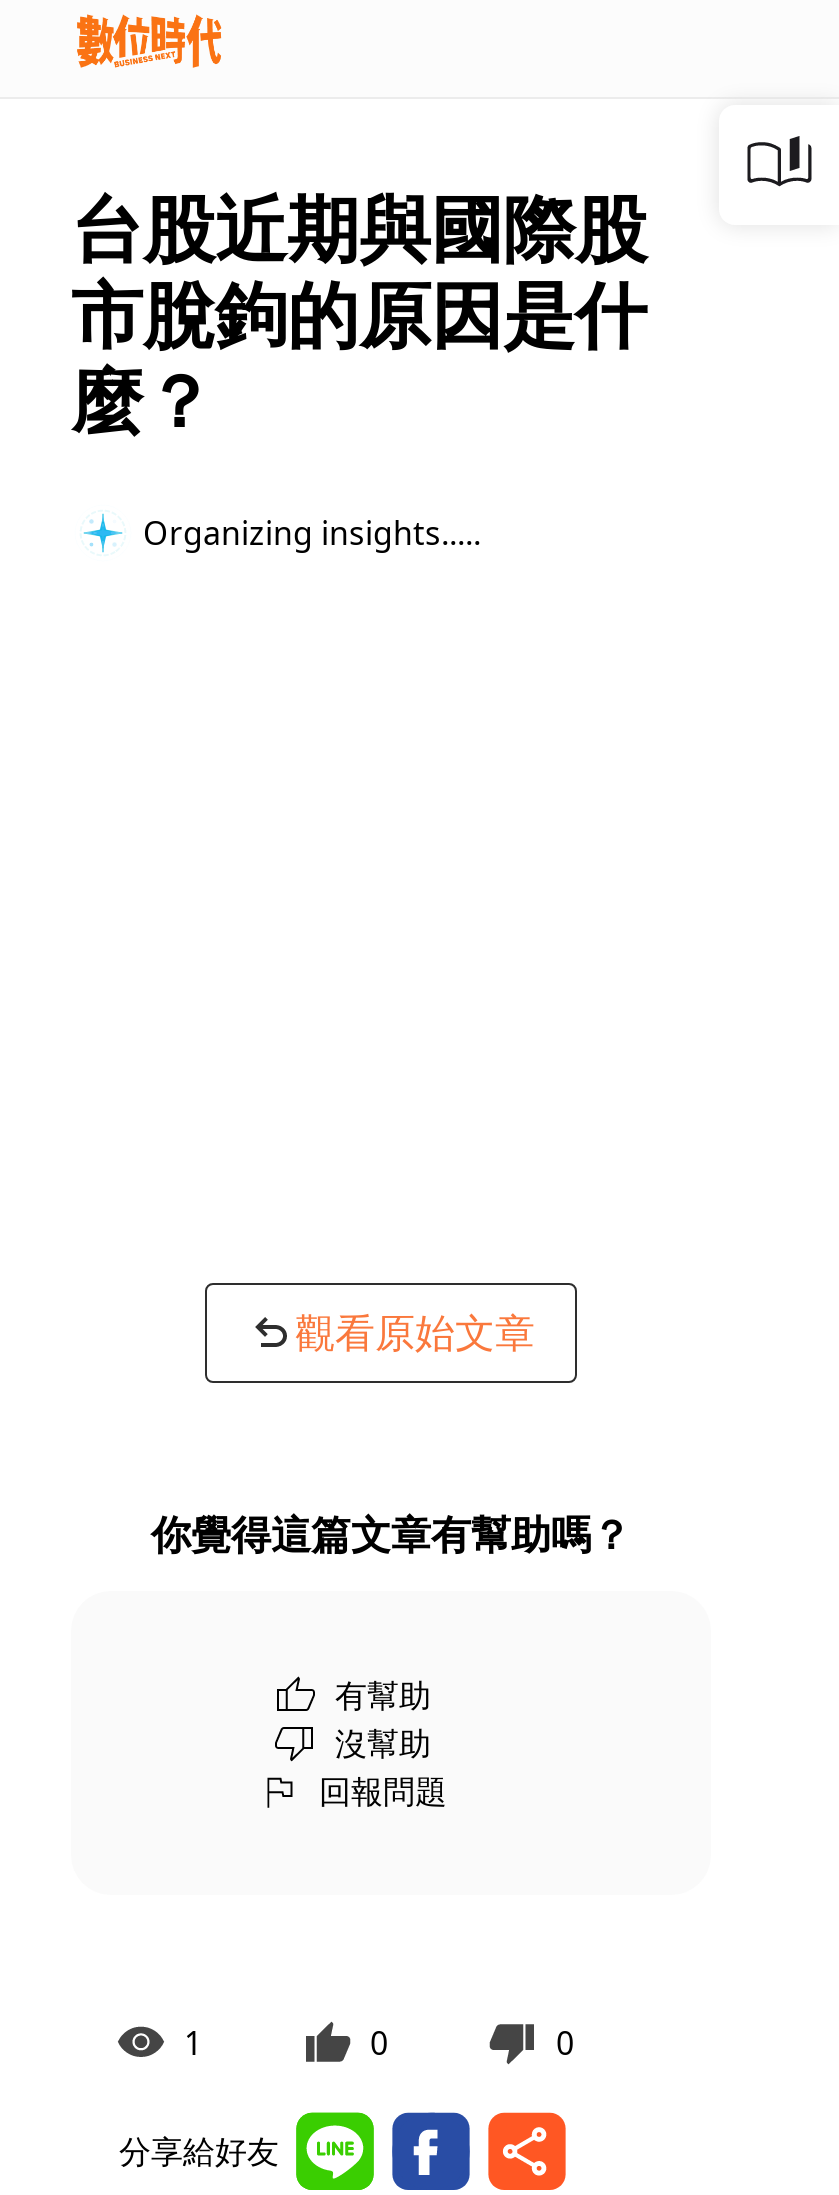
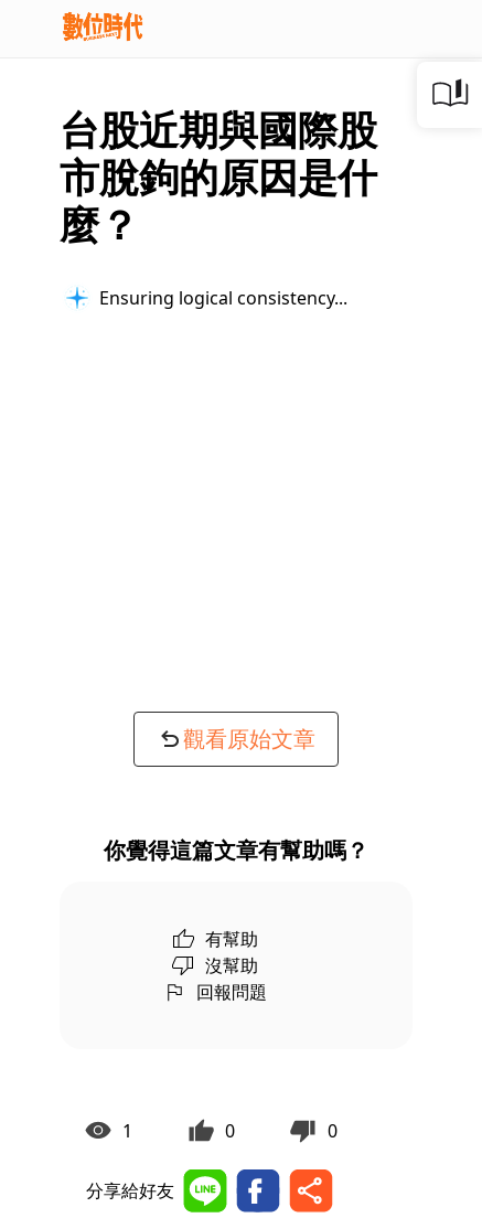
- Organizing insights...
+ Ensuring logical consistency...
